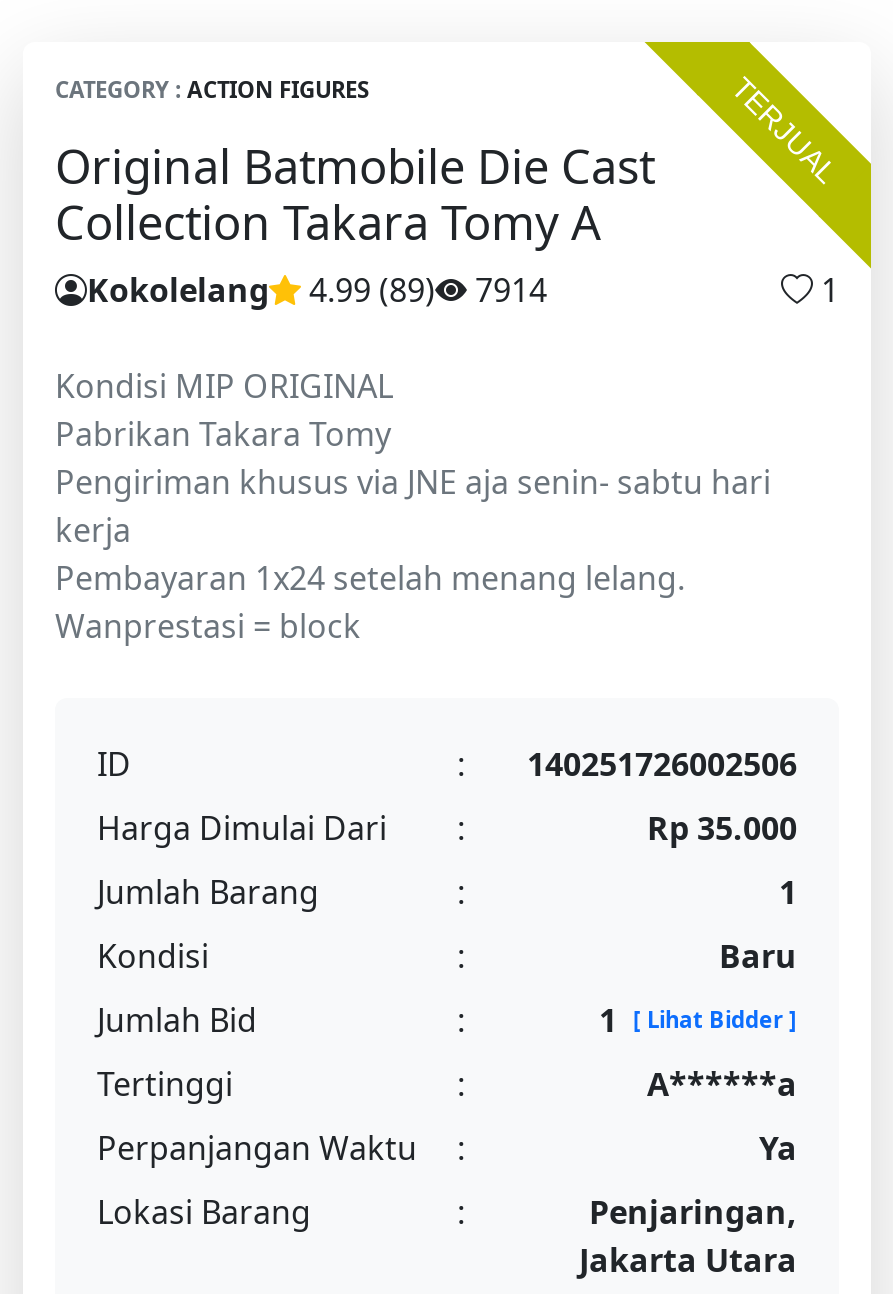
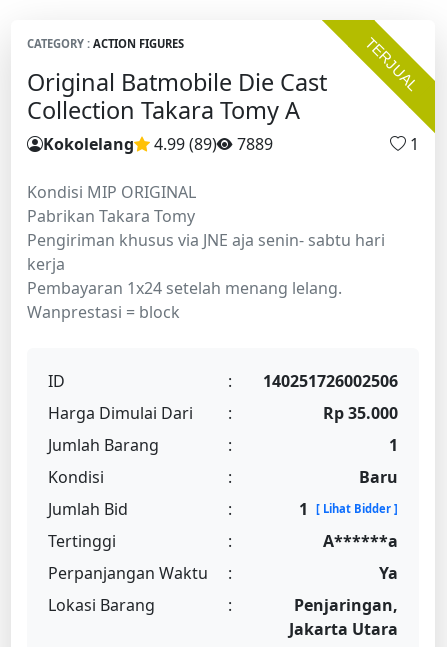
- Kokolelang 4.99 (89) 7914
+ Kokolelang 4.99 (89) 7889
